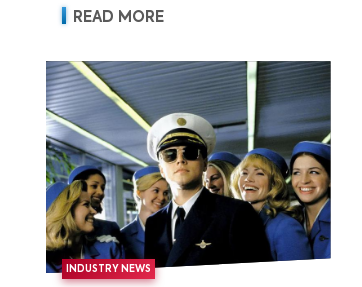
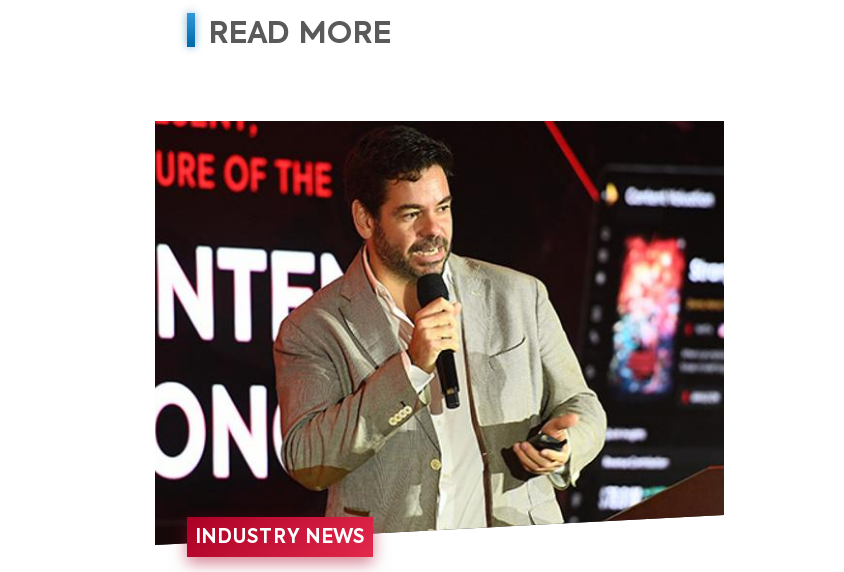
- [image]
+ [image]
